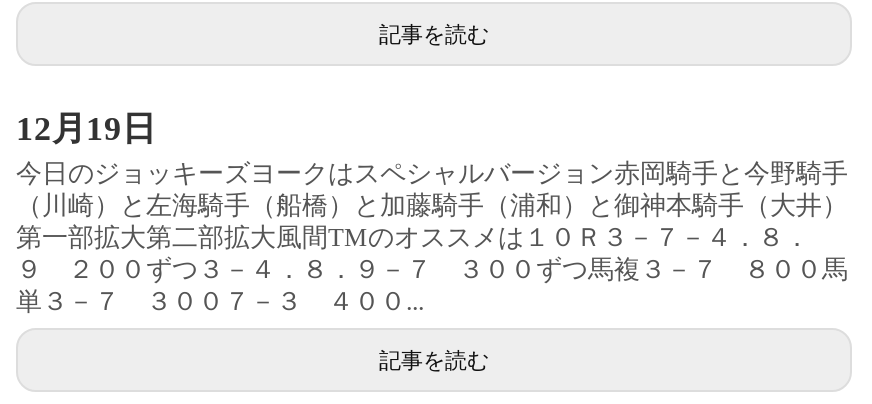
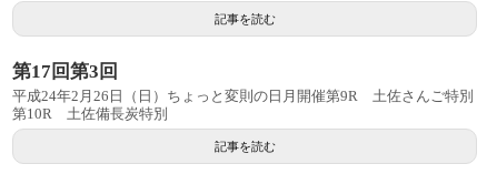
- 12月19日
- 今日のジョッキーズヨークはスペシャルバージョン赤岡騎手と今野騎手
- （川崎）と左海騎手（船橋）と加藤騎手（浦和）と御神本騎手（大井）
- 第一部拡大第二部拡大風間TMのオススメは１０Ｒ３－７－４．８．
- ９ ２００ずつ３－４．８．９－７ ３００ずつ馬複３－７ ８００馬
- 単３－７ ３００７－３ ４００...
+ 第17回第3回
+ 平成24年2月26日（日）ちょっと変則の日月開催第9R 土佐さんご特別
+ 第10R 土佐備長炭特別
